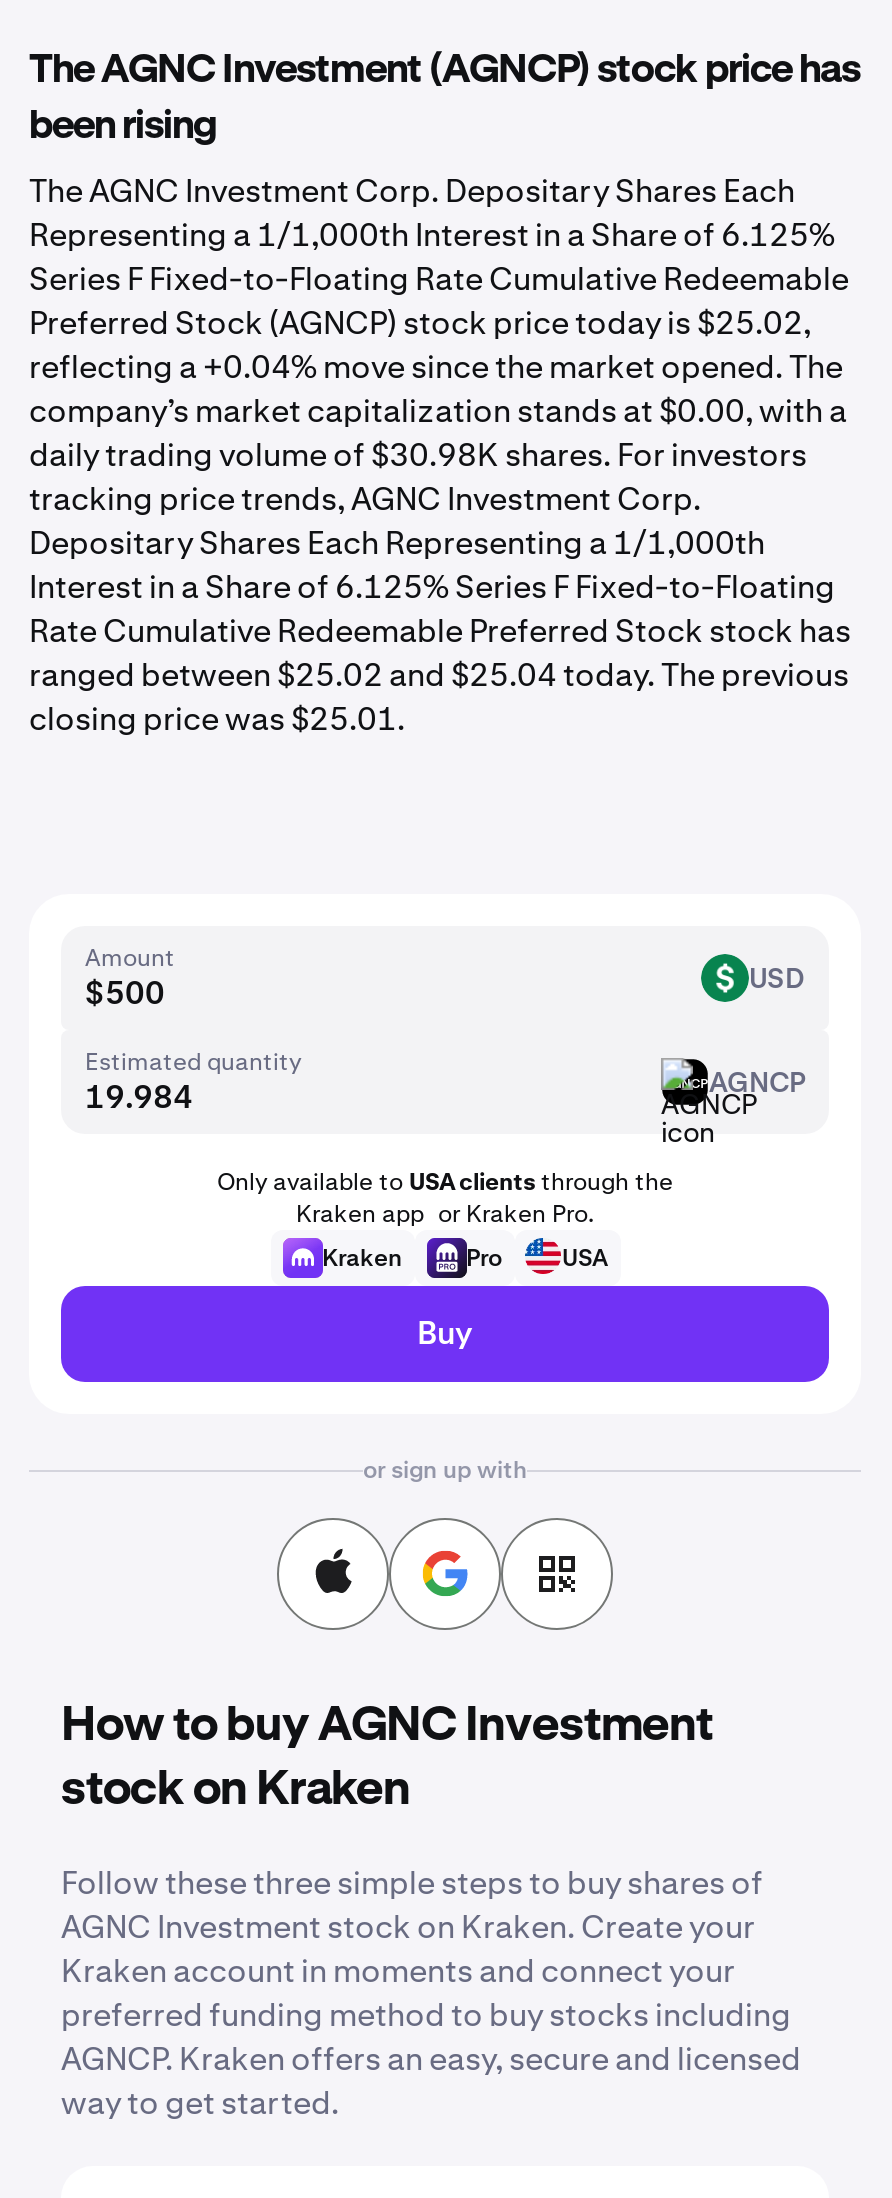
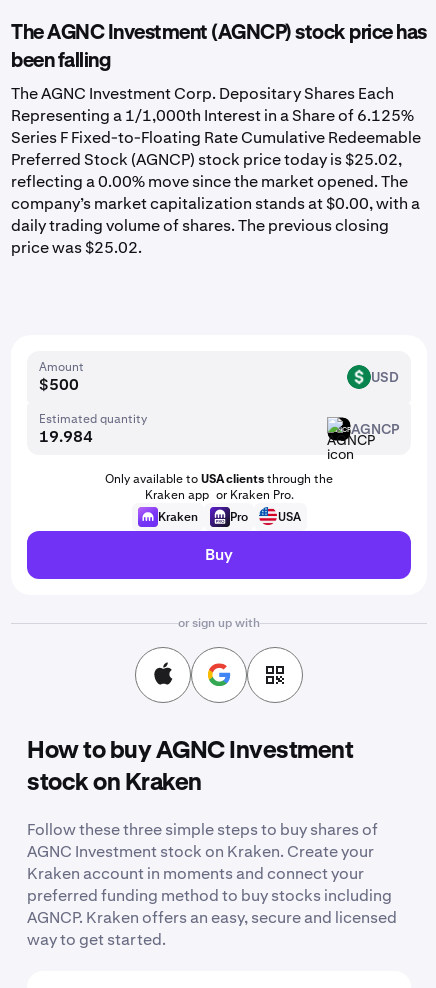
- been rising
+ been falling

- reflecting a +0.04% move since the market opened. The
+ reflecting a 0.00% move since the market opened. The

- daily trading volume of $30.98K shares. For investors
- tracking price trends, AGNC Investment Corp.
- Depositary Shares Each Representing a 1/1,000th
- Interest in a Share of 6.125% Series F Fixed-to-Floating
- Rate Cumulative Redeemable Preferred Stock stock has
- ranged between $25.02 and $25.04 today. The previous
- closing price was $25.01.
+ daily trading volume of shares. The previous closing
+ price was $25.02.
